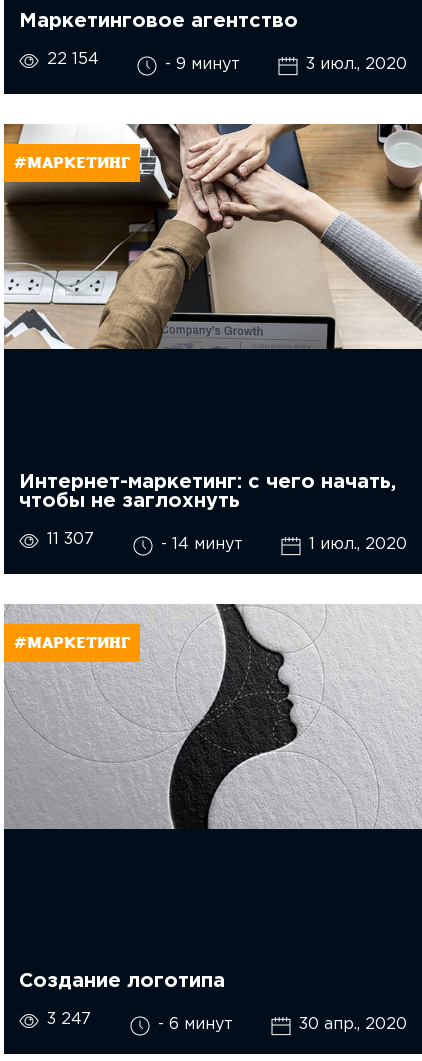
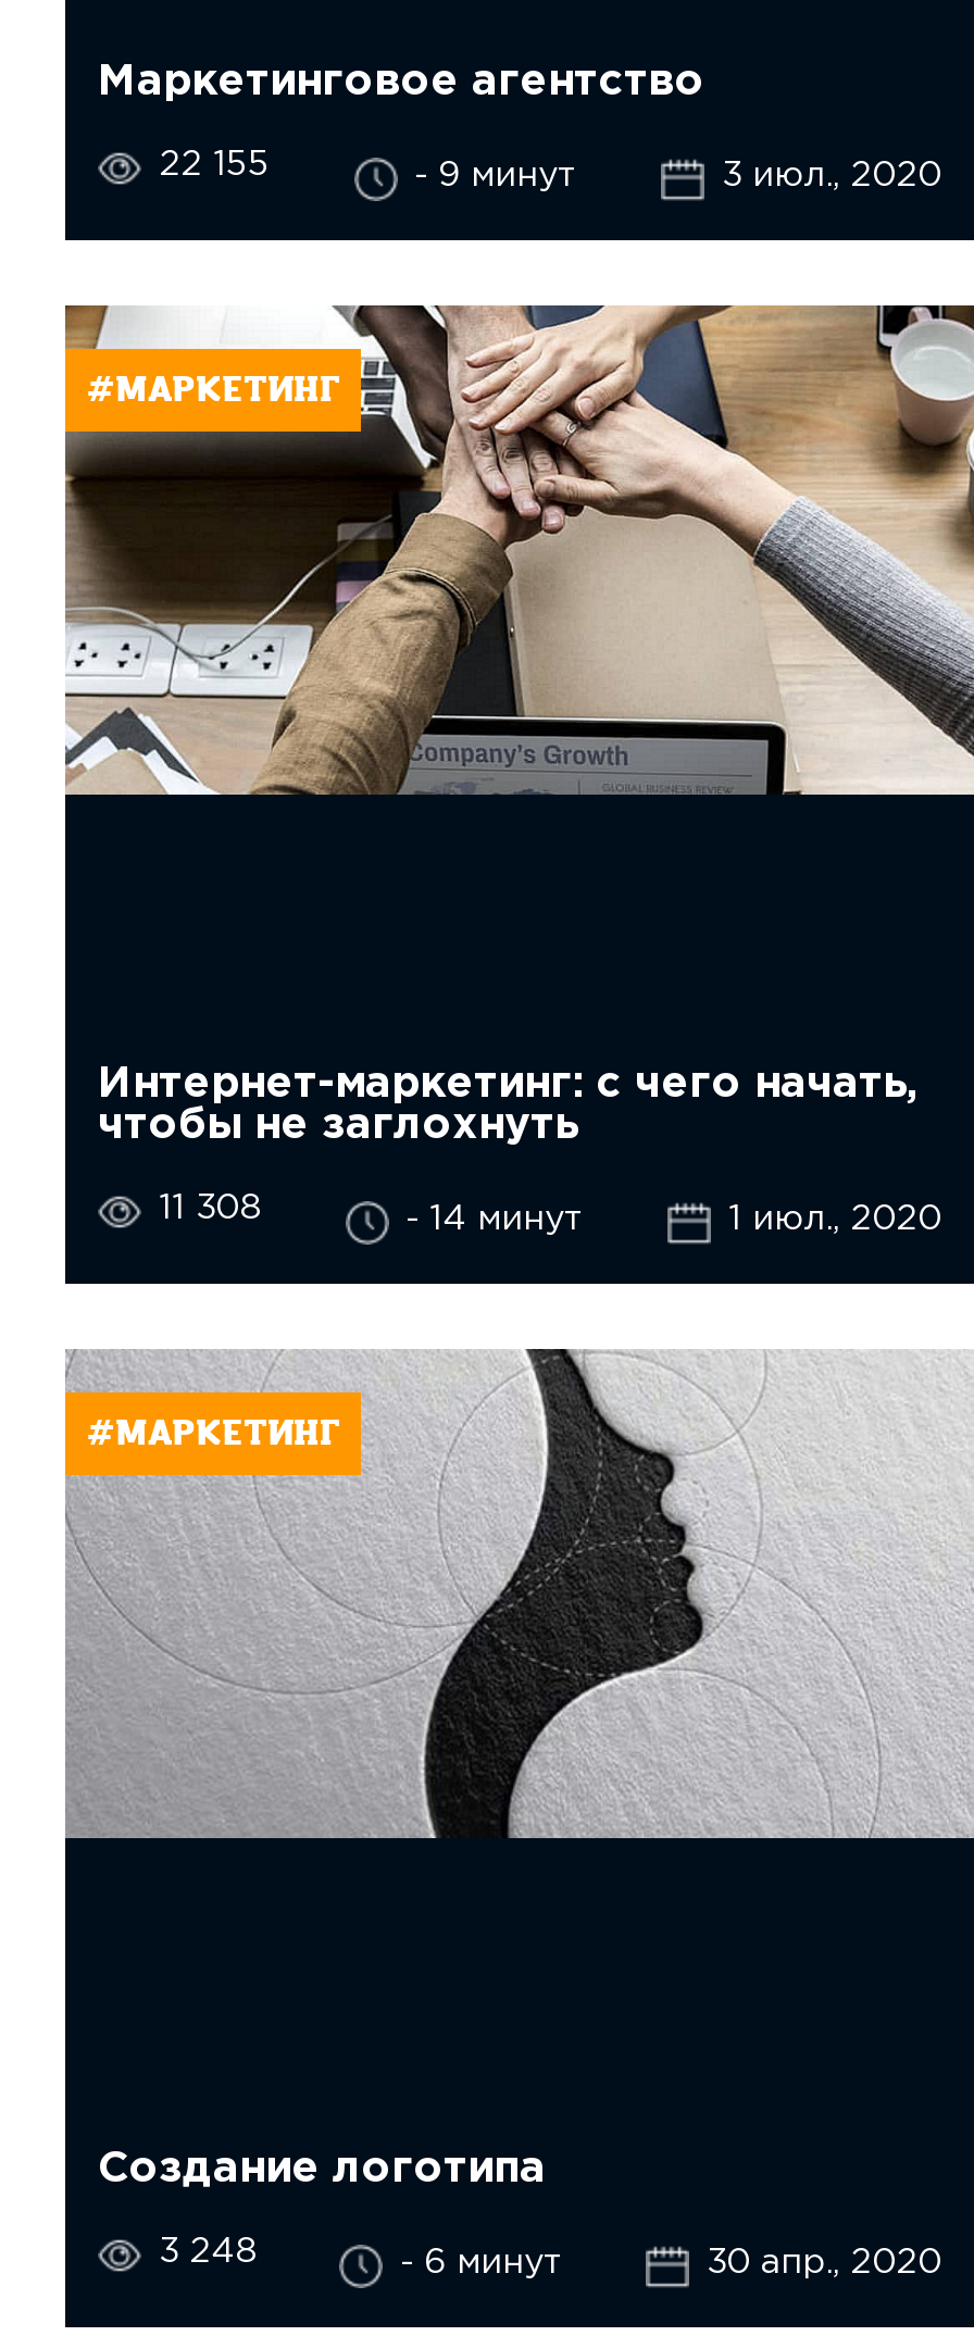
- 22 154
+ 22 155

- 11 307
+ 11 308

- 3 247
+ 3 248
